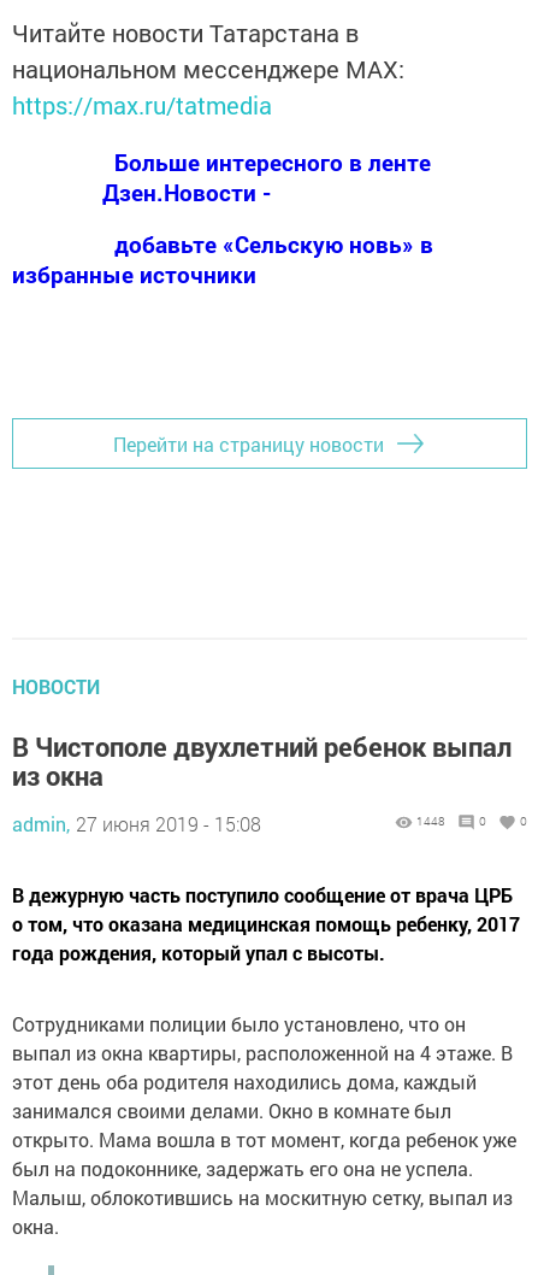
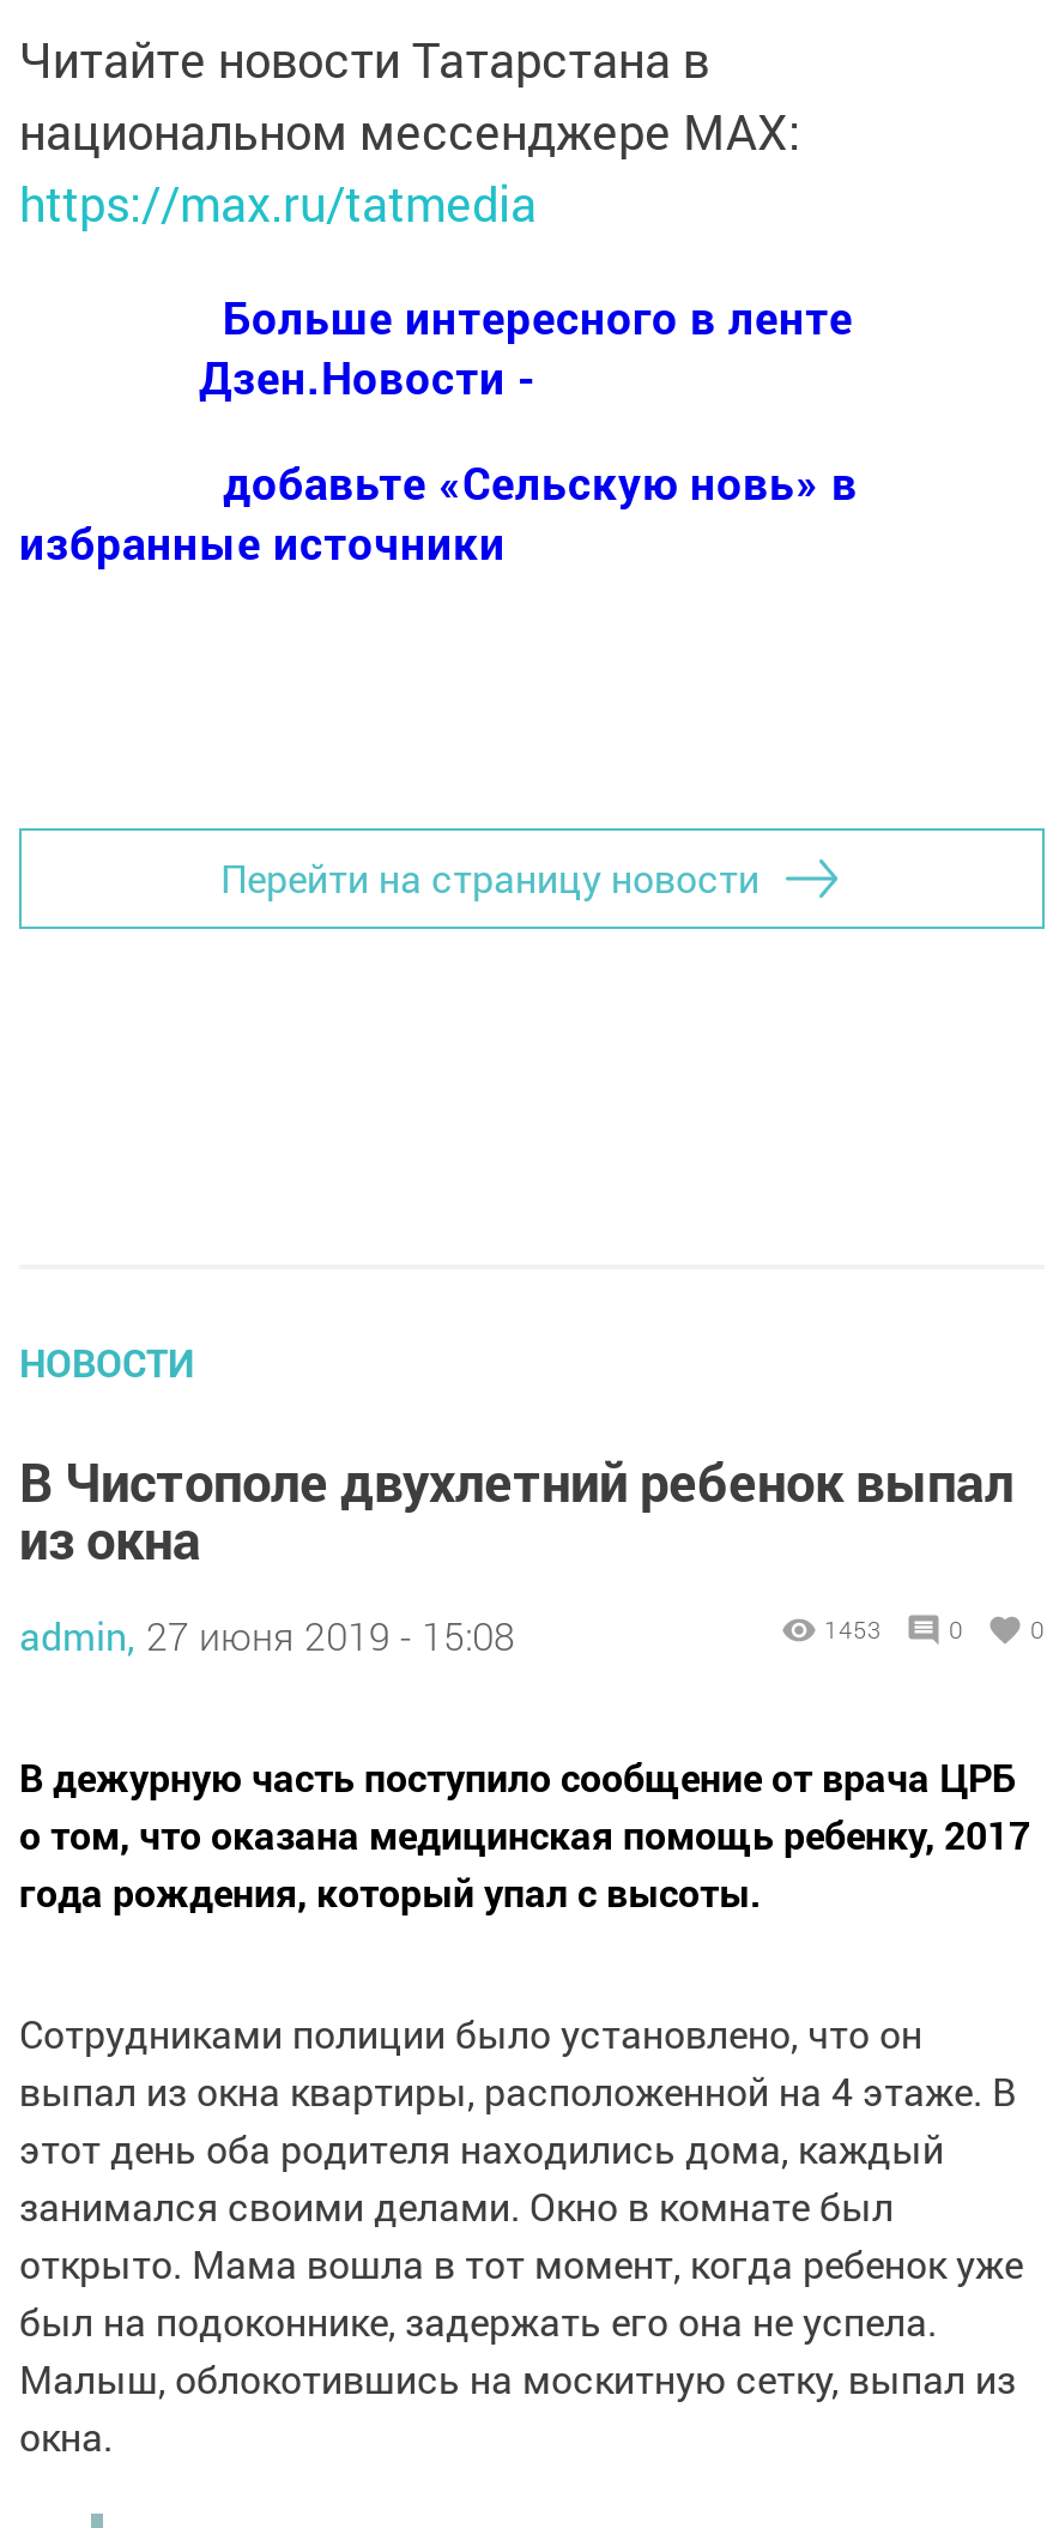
- 1448
+ 1453
